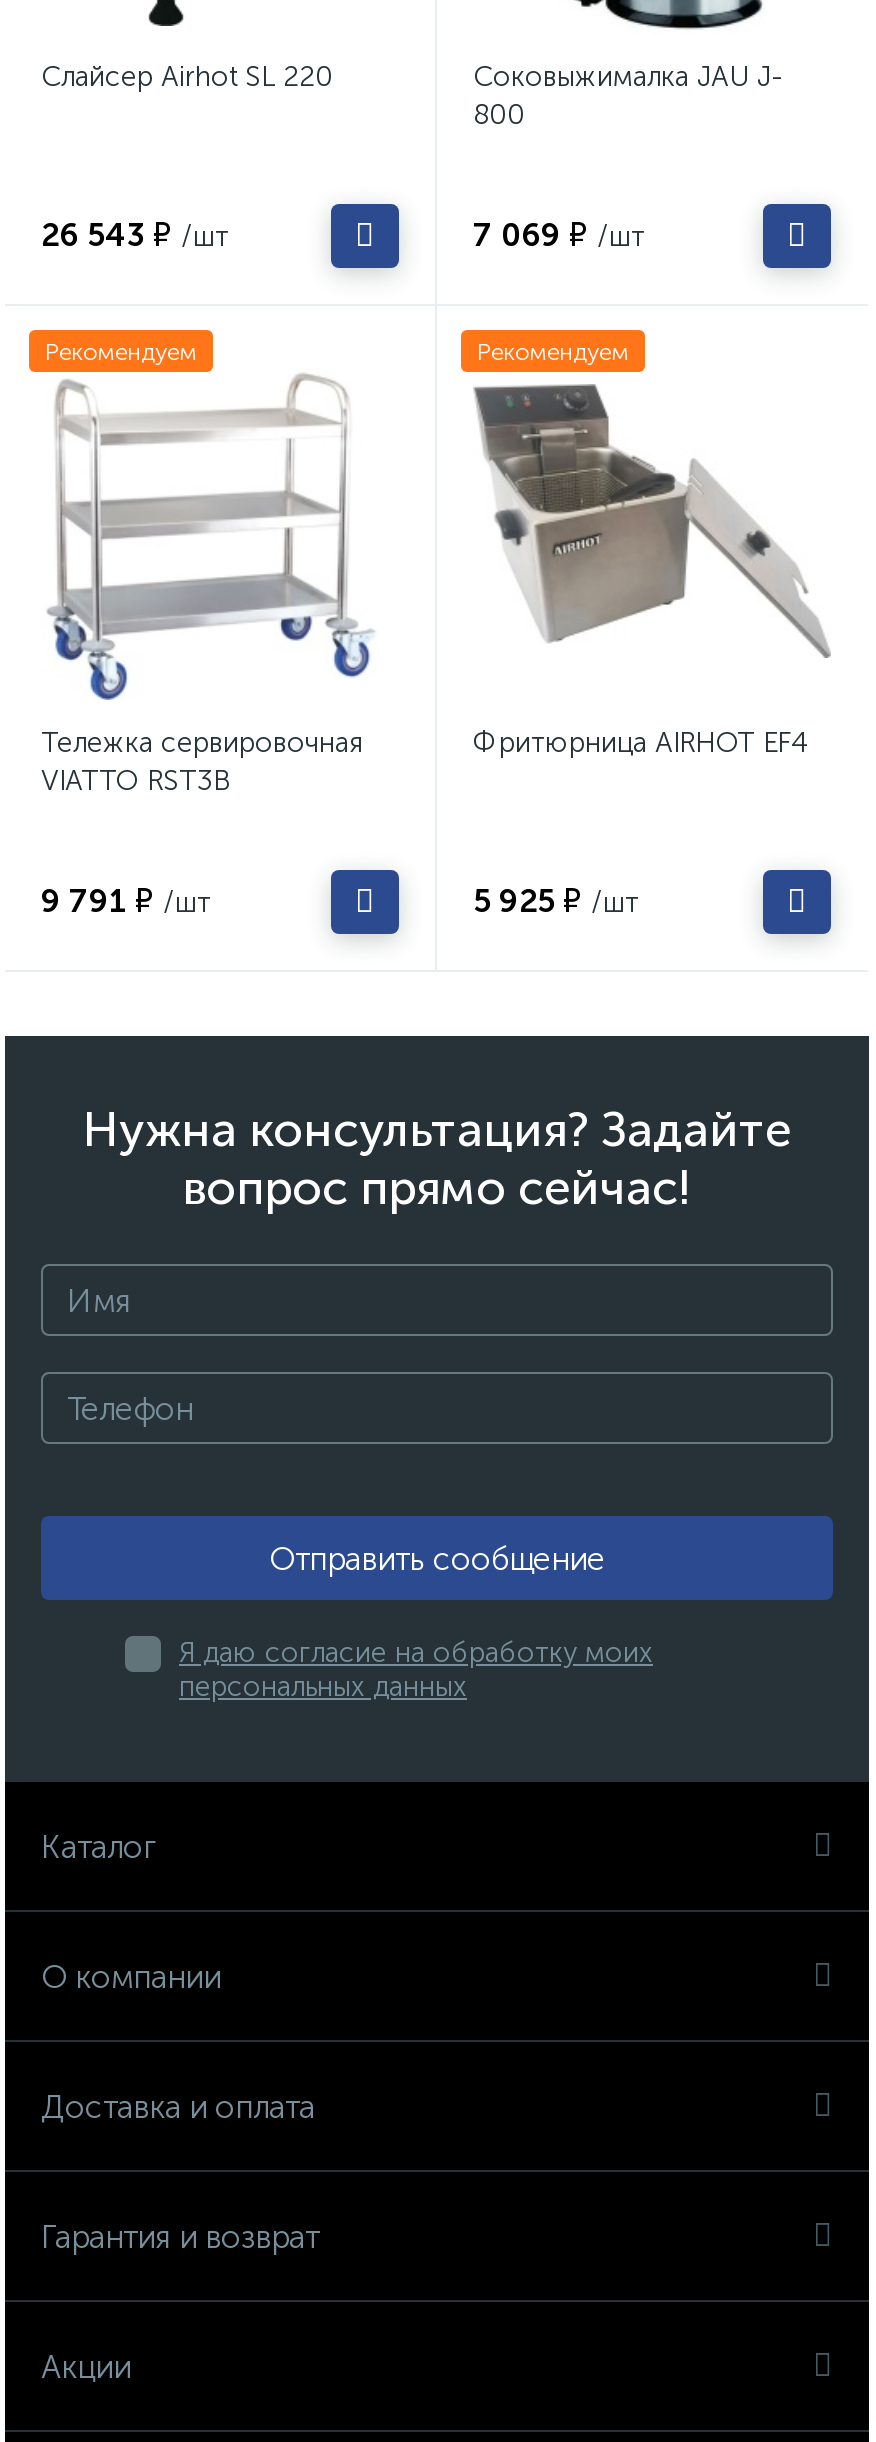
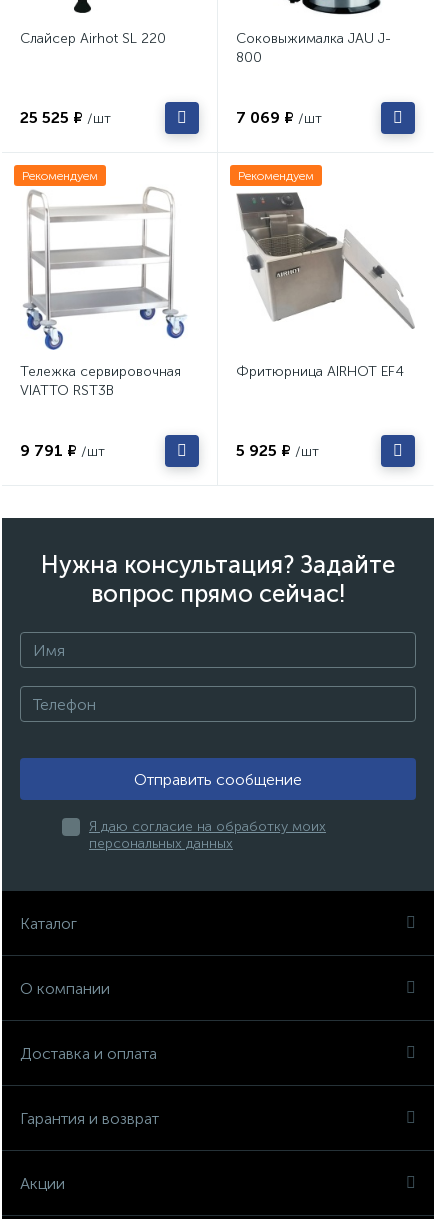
- 26 543 ₽ /шт
+ 25 525 ₽ /шт
